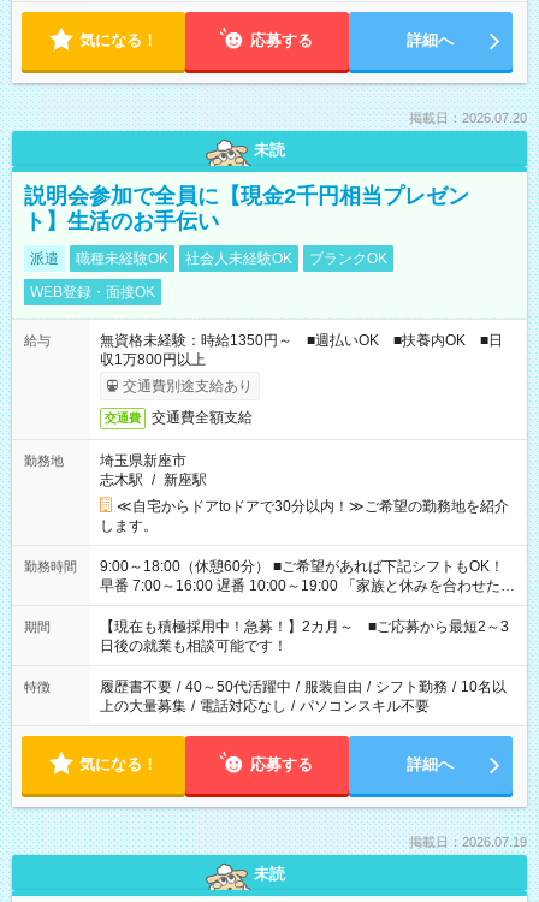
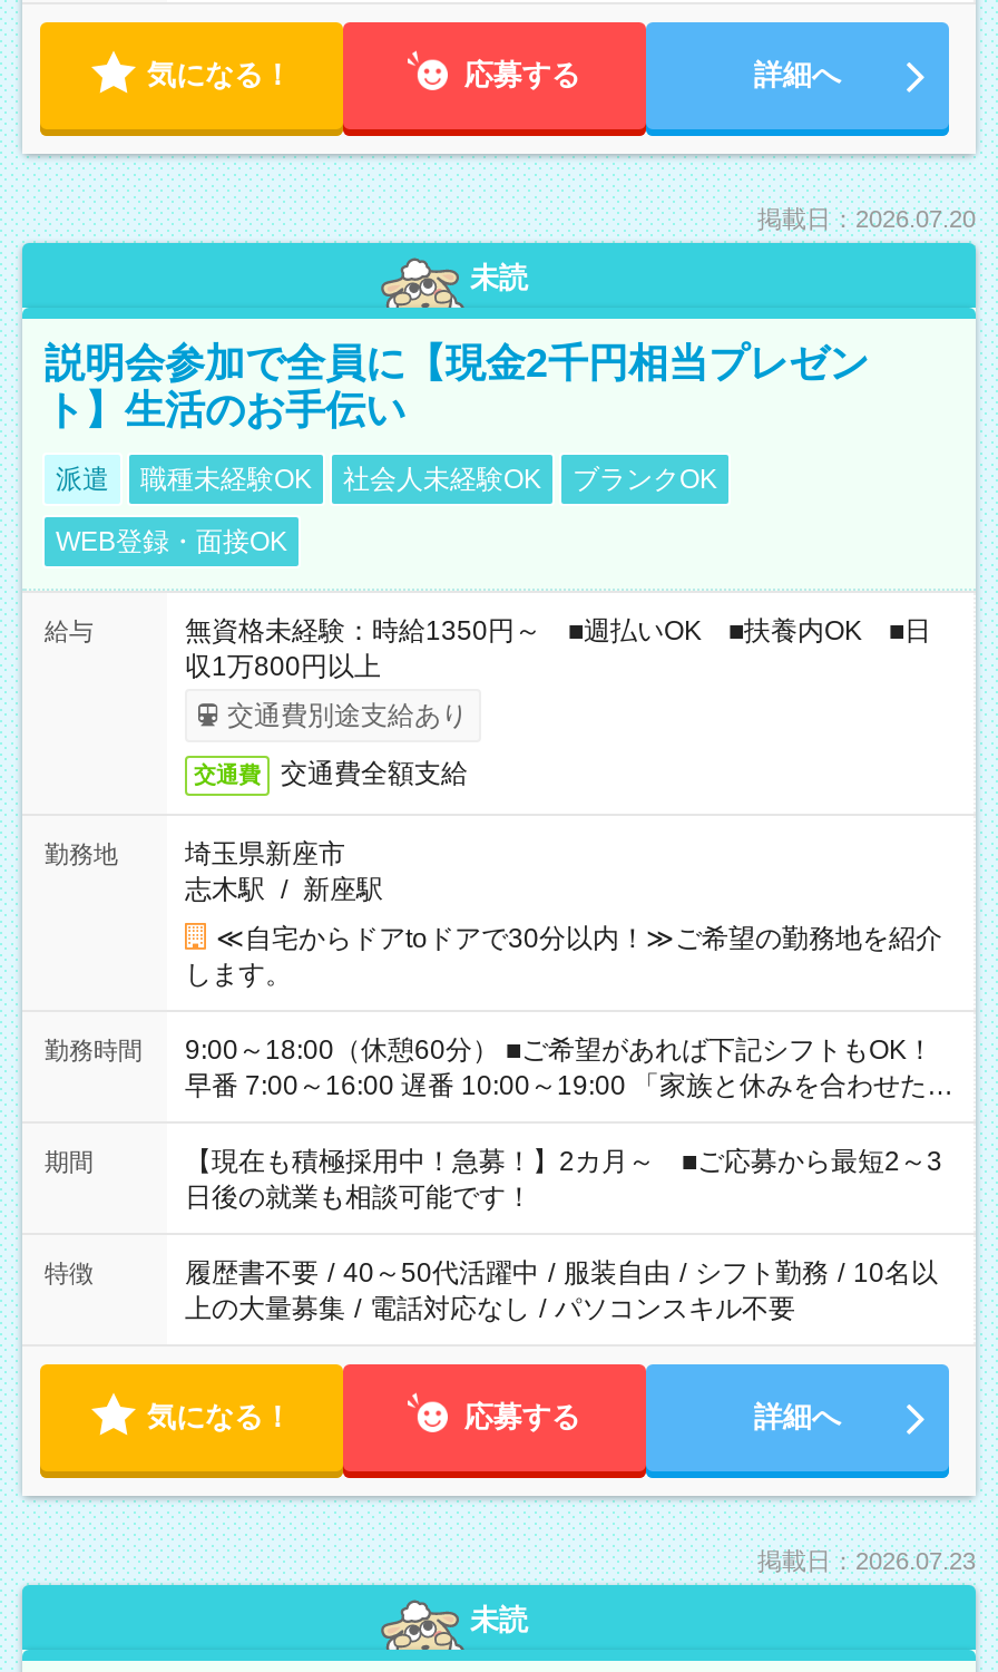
- 掲載日：2026.07.19
+ 掲載日：2026.07.23
